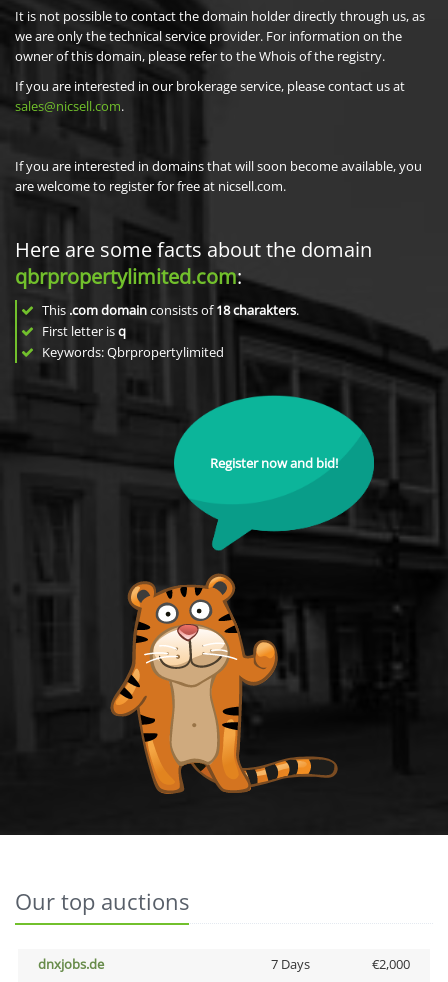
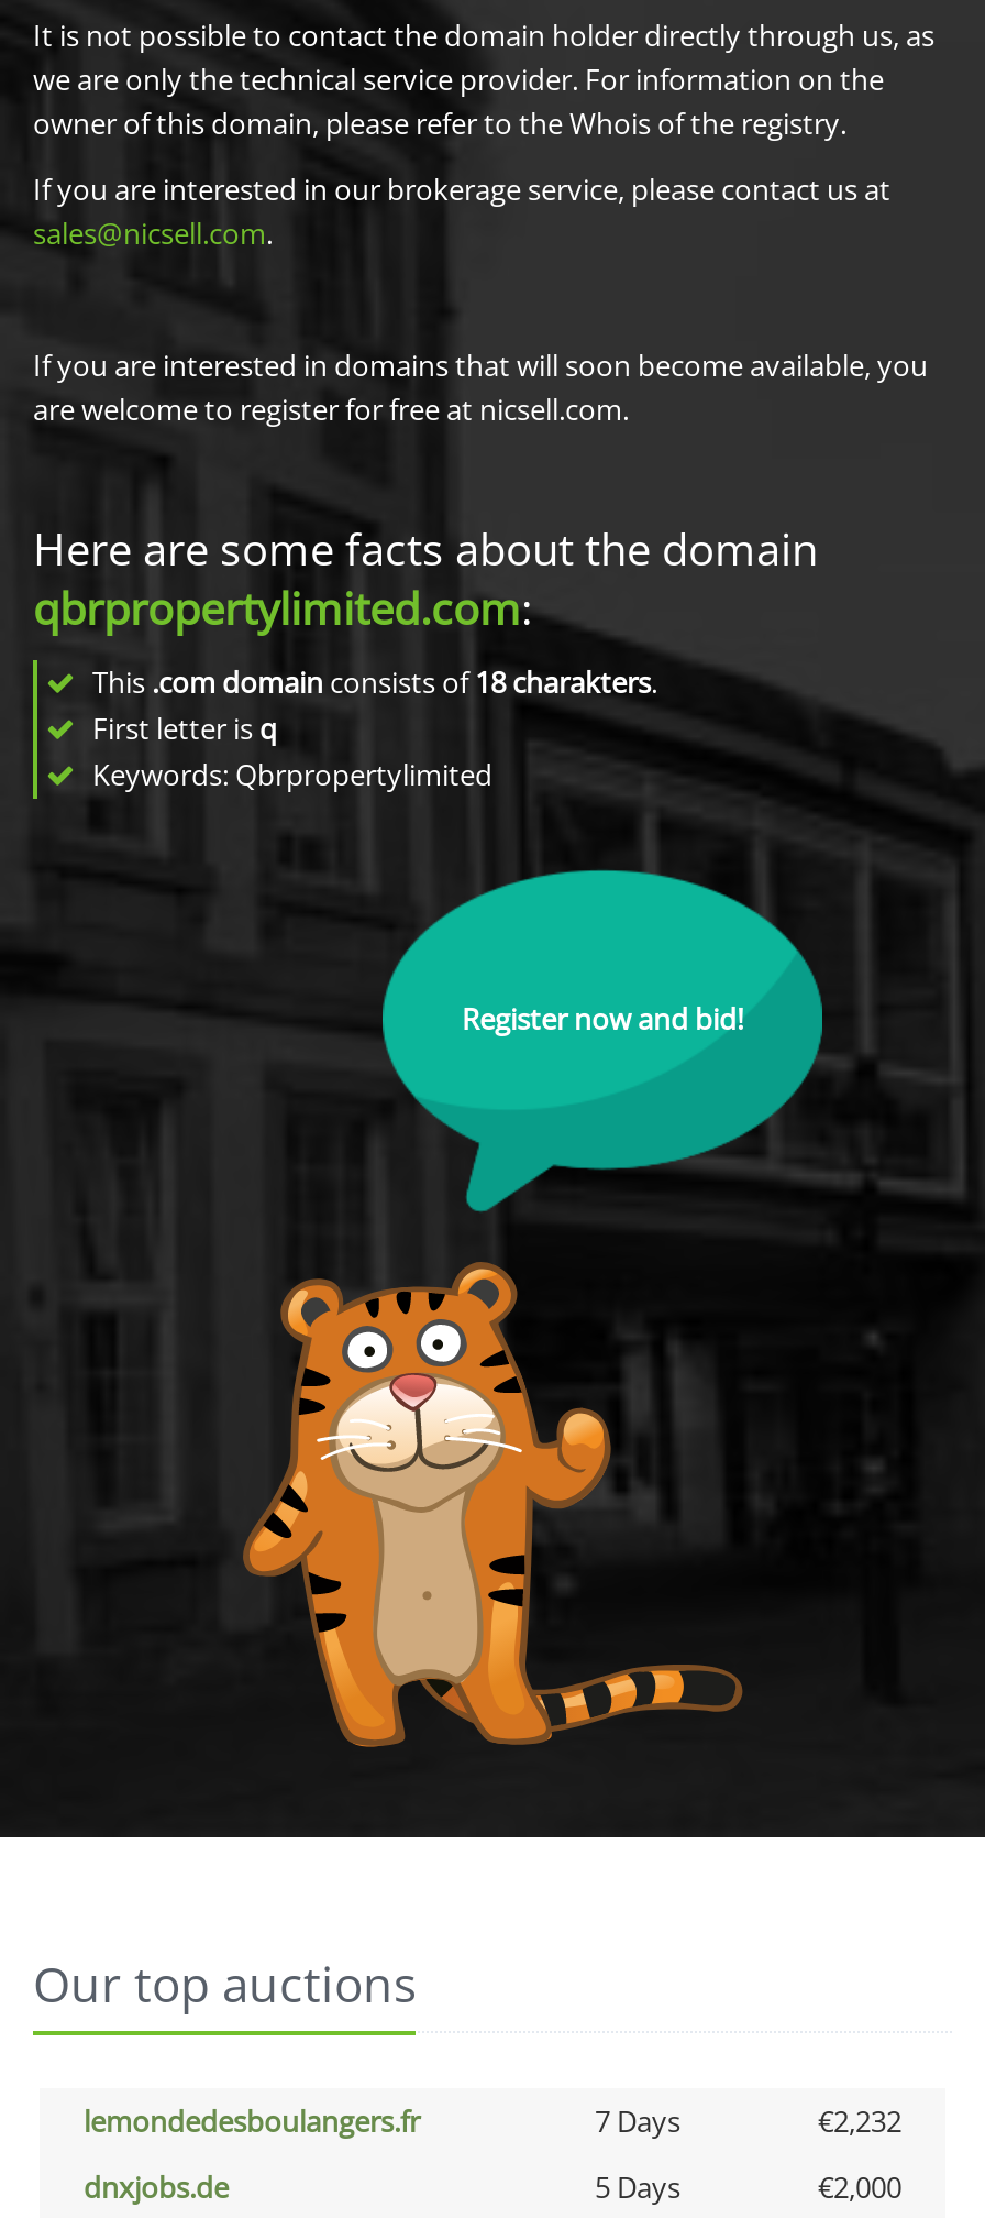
+ lemondedesboulangers.fr
+ 7 Days
+ €2,232

- 7 Days
+ 5 Days
